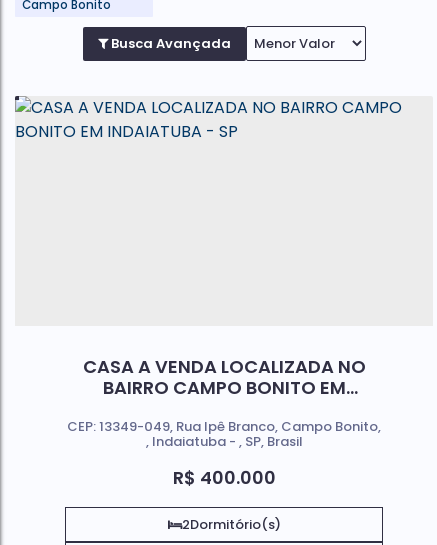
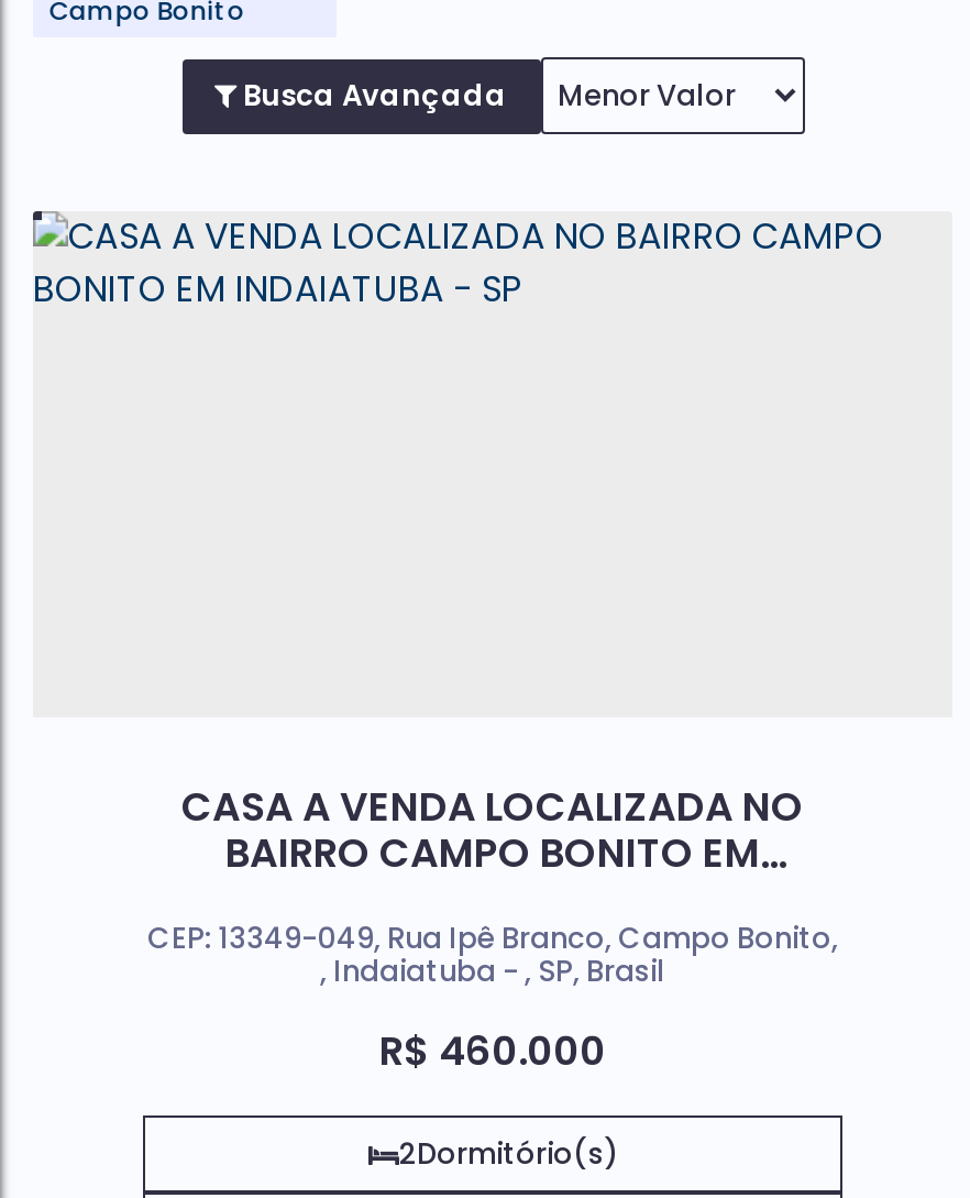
- R$400.000
+ R$460.000
